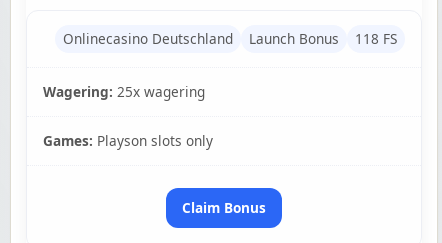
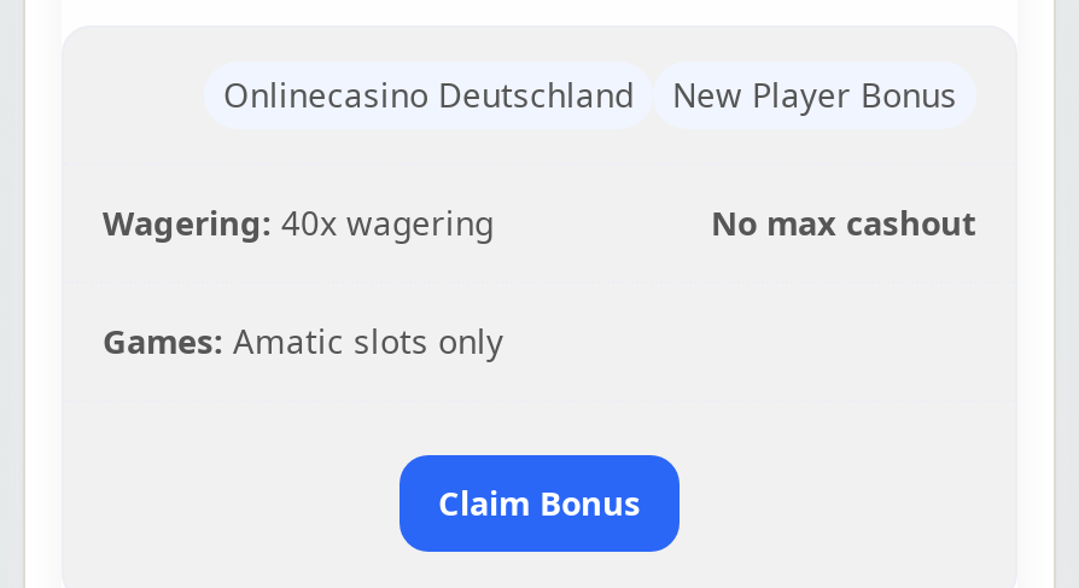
- Launch Bonus
- 118 FS
+ New Player Bonus

- Wagering: 25x wagering
+ Wagering: 40x wagering
+ No max cashout

- Games: Playson slots only
+ Games: Amatic slots only
